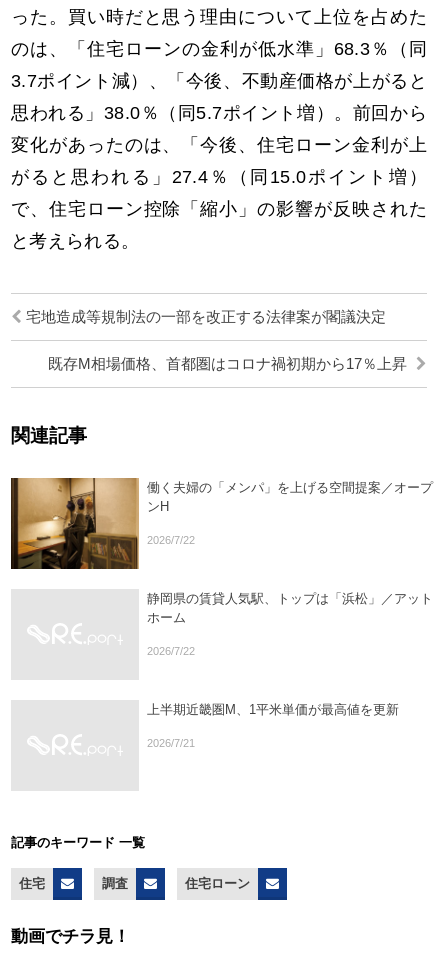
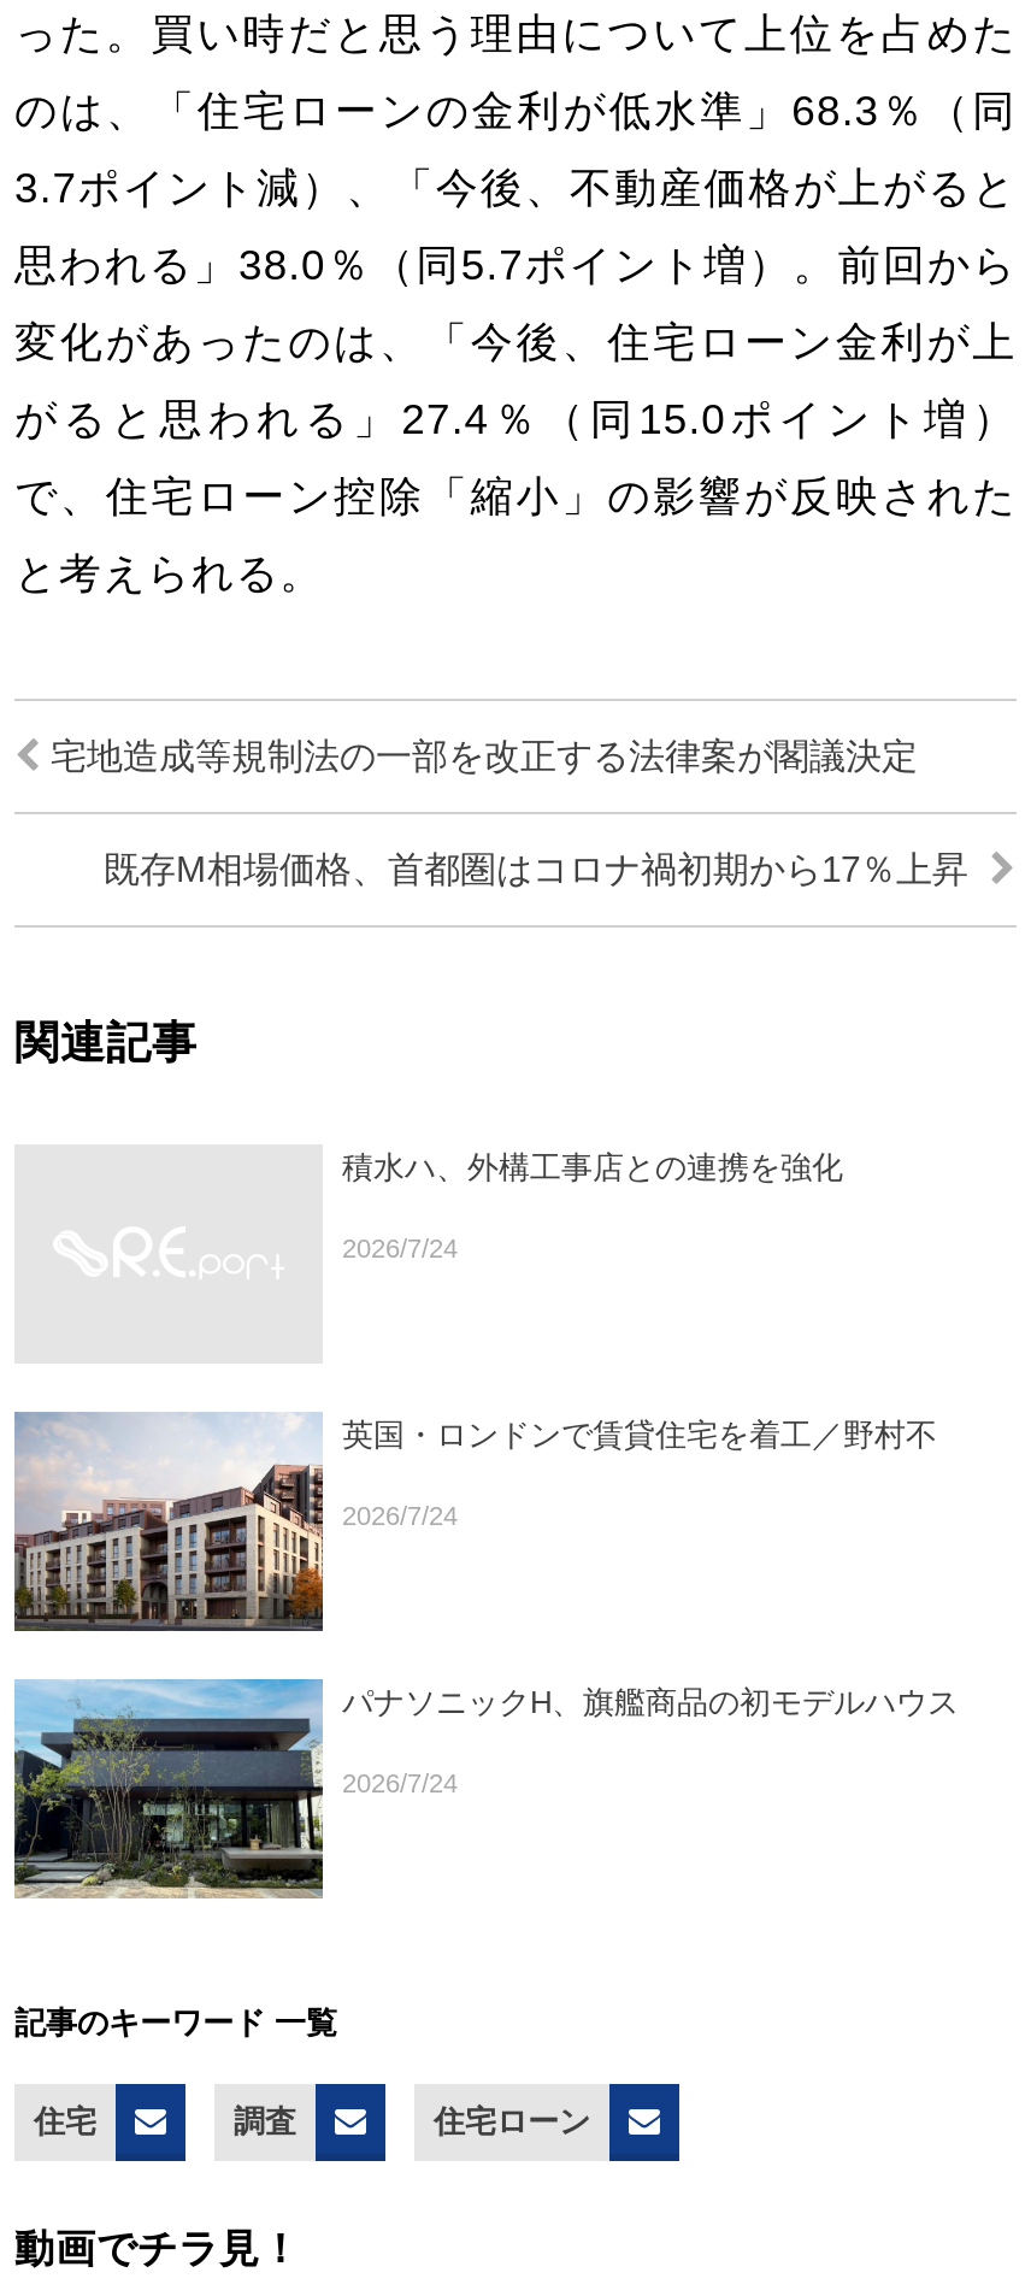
+ [image]

+ [image]

- [image]

- 働く夫婦の「メンパ」を上げる空間提案／オープ
- ンH
+ 積水ハ、外構工事店との連携を強化

- 2026/7/22
+ 2026/7/24

- 静岡県の賃貸人気駅、トップは「浜松」／アット
- ホーム
+ 英国・ロンドンで賃貸住宅を着工／野村不

- 2026/7/22
+ 2026/7/24

- 上半期近畿圏M、1平米単価が最高値を更新
+ パナソニックH、旗艦商品の初モデルハウス

- 2026/7/21
+ 2026/7/24
